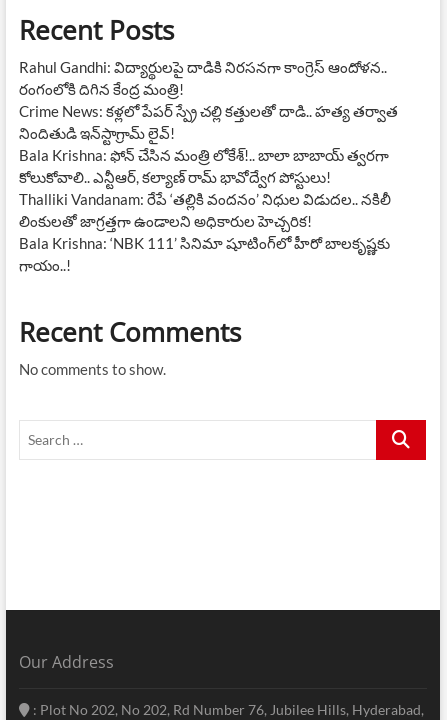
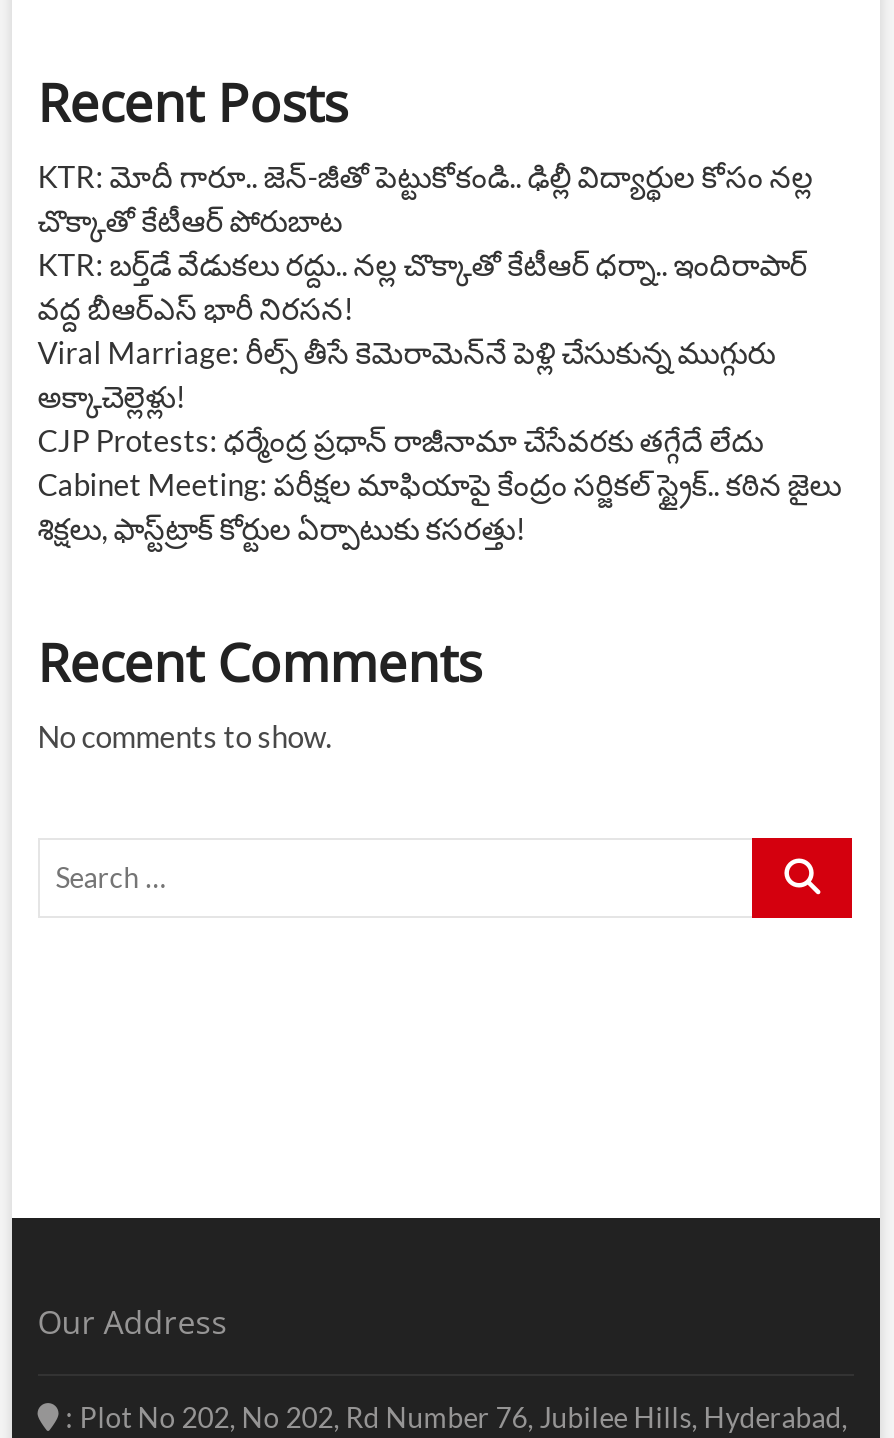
- Rahul Gandhi: విద్యార్థులపై దాడికి నిరసనగా కాంగ్రెస్ ఆందోళన..
- రంగంలోకి దిగిన కేంద్ర మంత్రి!
- Crime News: కళ్లలో పేపర్ స్ప్రే చల్లి కత్తులతో దాడి.. హత్య తర్వాత
- నిందితుడి ఇన్‌స్టాగ్రామ్ లైవ్!
- Bala Krishna: ఫోన్ చేసిన మంత్రి లోకేశ్!.. బాలా బాబాయ్ త్వరగా
- కోలుకోవాలి.. ఎన్టీఆర్, కల్యాణ్ రామ్ భావోద్వేగ పోస్టులు!
- Thalliki Vandanam: రేపే ‘తల్లికి వందనం’ నిధుల విడుదల.. నకిలీ
- లింకులతో జాగ్రత్తగా ఉండాలని అధికారుల హెచ్చరిక!
- Bala Krishna: ‘NBK 111’ సినిమా షూటింగ్‌లో హీరో బాలకృష్ణకు
- గాయం..!
+ KTR: మోదీ గారూ.. జెన్-జీతో పెట్టుకోకండి.. ఢిల్లీ విద్యార్థుల కోసం నల్ల
+ చొక్కాతో కేటీఆర్ పోరుబాట
+ KTR: బర్త్‌డే వేడుకలు రద్దు.. నల్ల చొక్కాతో కేటీఆర్ ధర్నా.. ఇందిరాపార్
+ వద్ద బీఆర్‌ఎస్ భారీ నిరసన!
+ Viral Marriage: రీల్స్ తీసే కెమెరామెన్‌నే పెళ్లి చేసుకున్న ముగ్గురు
+ అక్కాచెల్లెళ్లు!
+ CJP Protests: ధర్మేంద్ర ప్రధాన్ రాజీనామా చేసేవరకు తగ్గేదే లేదు
+ Cabinet Meeting: పరీక్షల మాఫియాపై కేంద్రం సర్జికల్ స్ట్రైక్.. కఠిన జైలు
+ శిక్షలు, ఫాస్ట్‌ట్రాక్ కోర్టుల ఏర్పాటుకు కసరత్తు!
